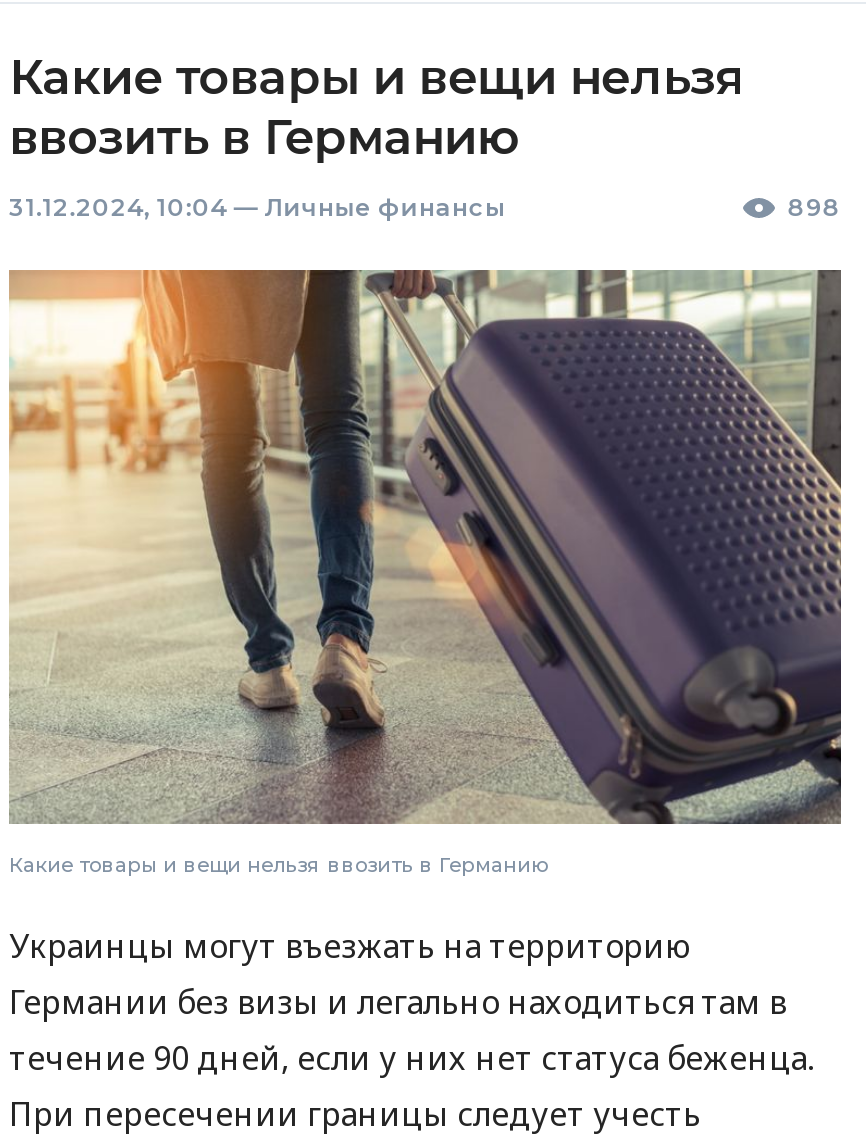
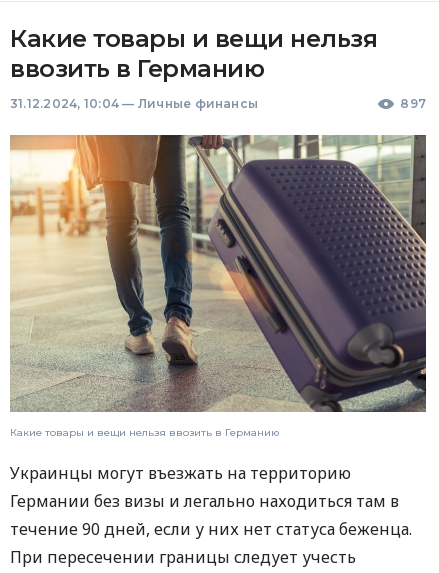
- 898
+ 897
